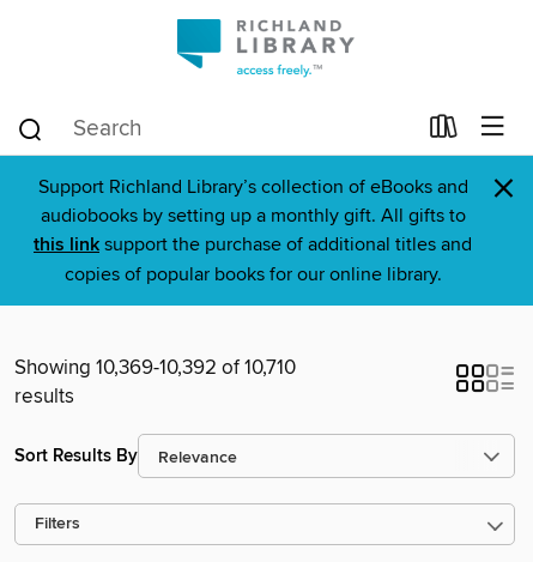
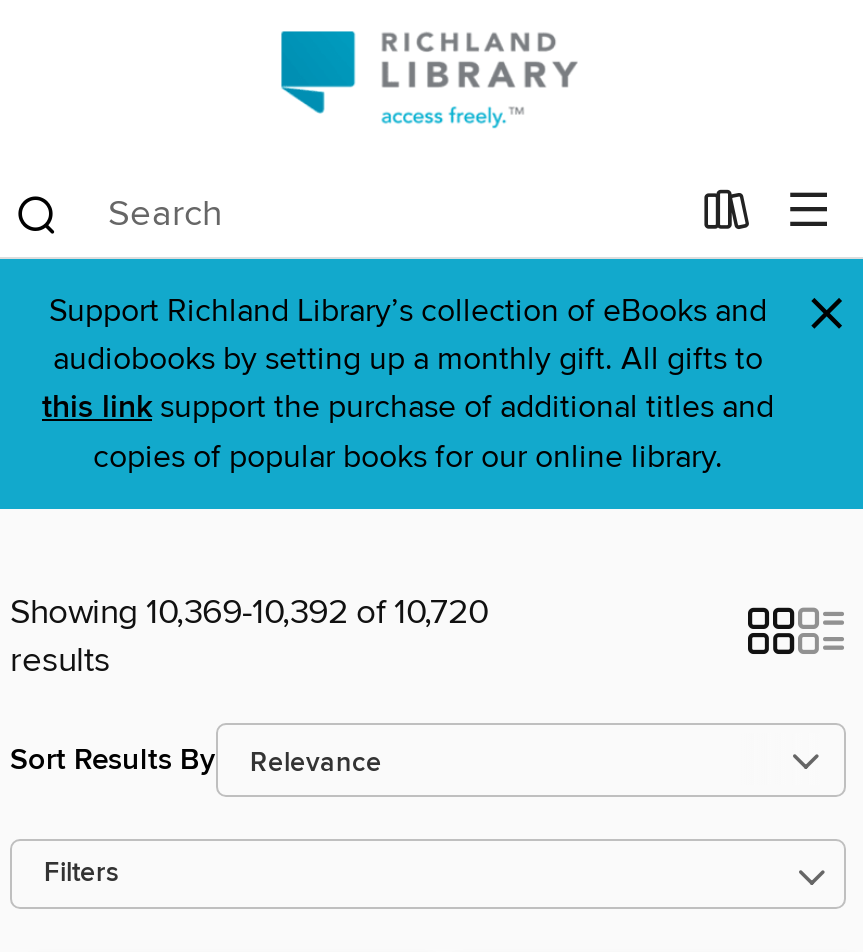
- Showing 10,369-10,392 of 10,710
+ Showing 10,369-10,392 of 10,720
